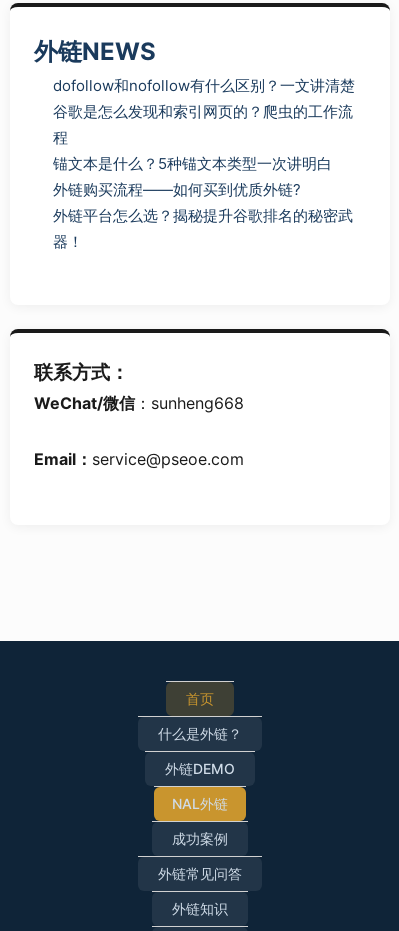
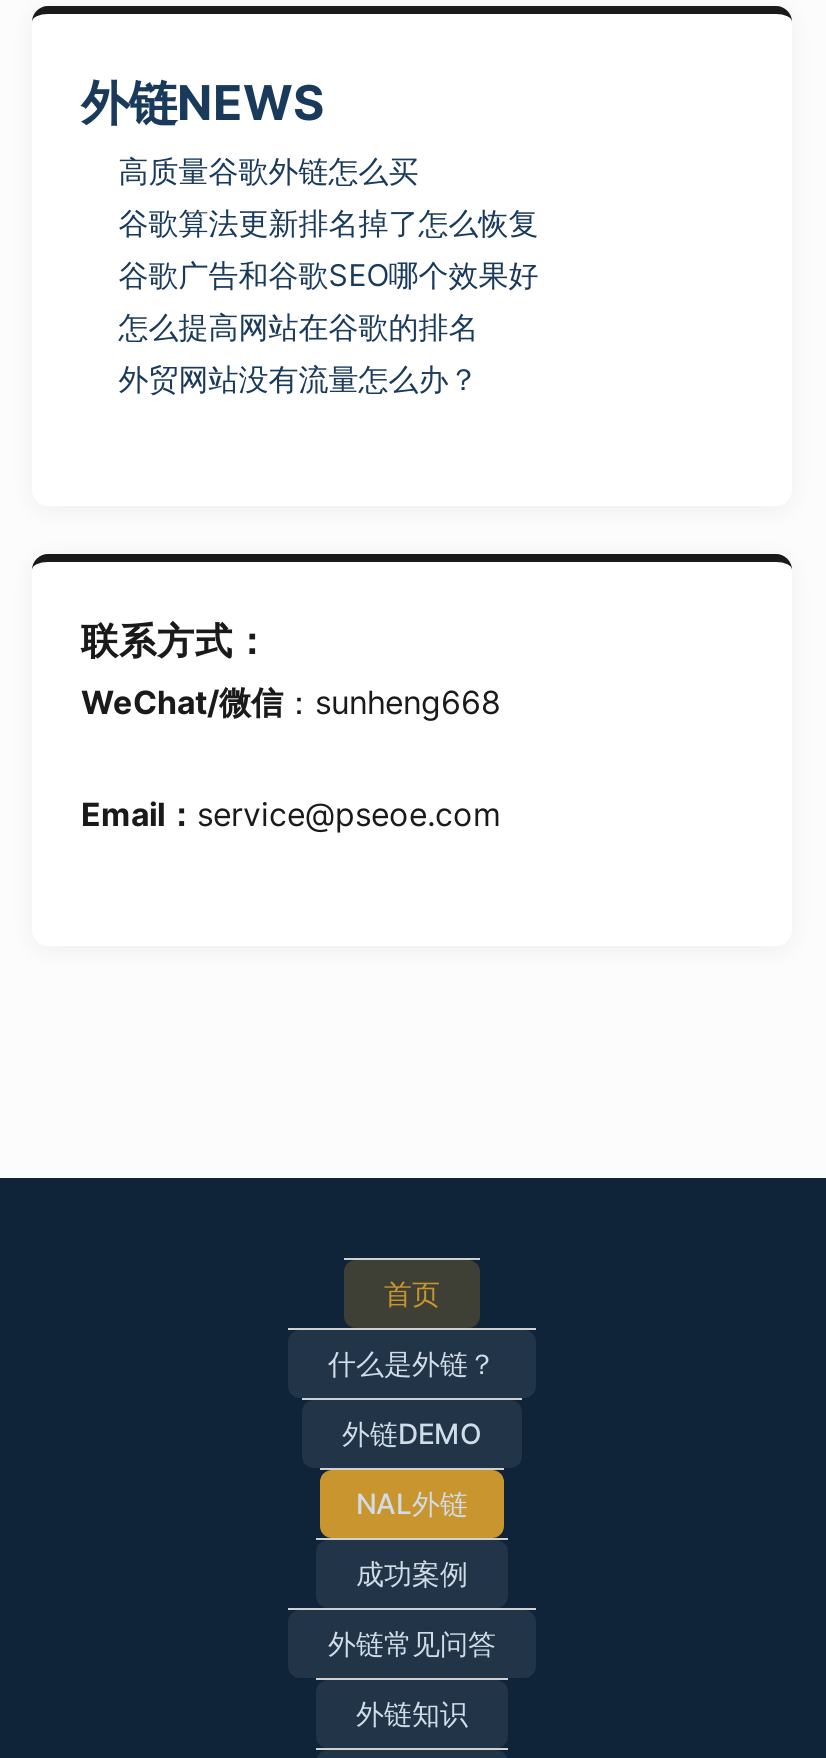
- dofollow和nofollow有什么区别？一文讲清楚
- 谷歌是怎么发现和索引网页的？爬虫的工作流
- 程
- 锚文本是什么？5种锚文本类型一次讲明白
- 外链购买流程——如何买到优质外链?
- 外链平台怎么选？揭秘提升谷歌排名的秘密武
- 器！
+ 高质量谷歌外链怎么买
+ 谷歌算法更新排名掉了怎么恢复
+ 谷歌广告和谷歌SEO哪个效果好
+ 怎么提高网站在谷歌的排名
+ 外贸网站没有流量怎么办？
